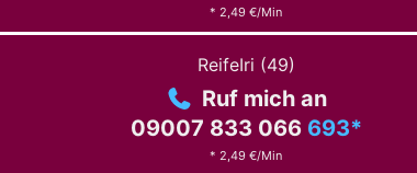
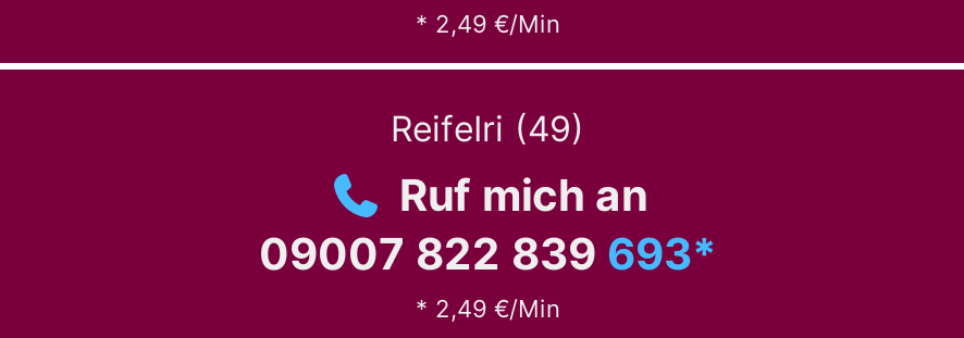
- 09007 833 066 693*
+ 09007 822 839 693*
